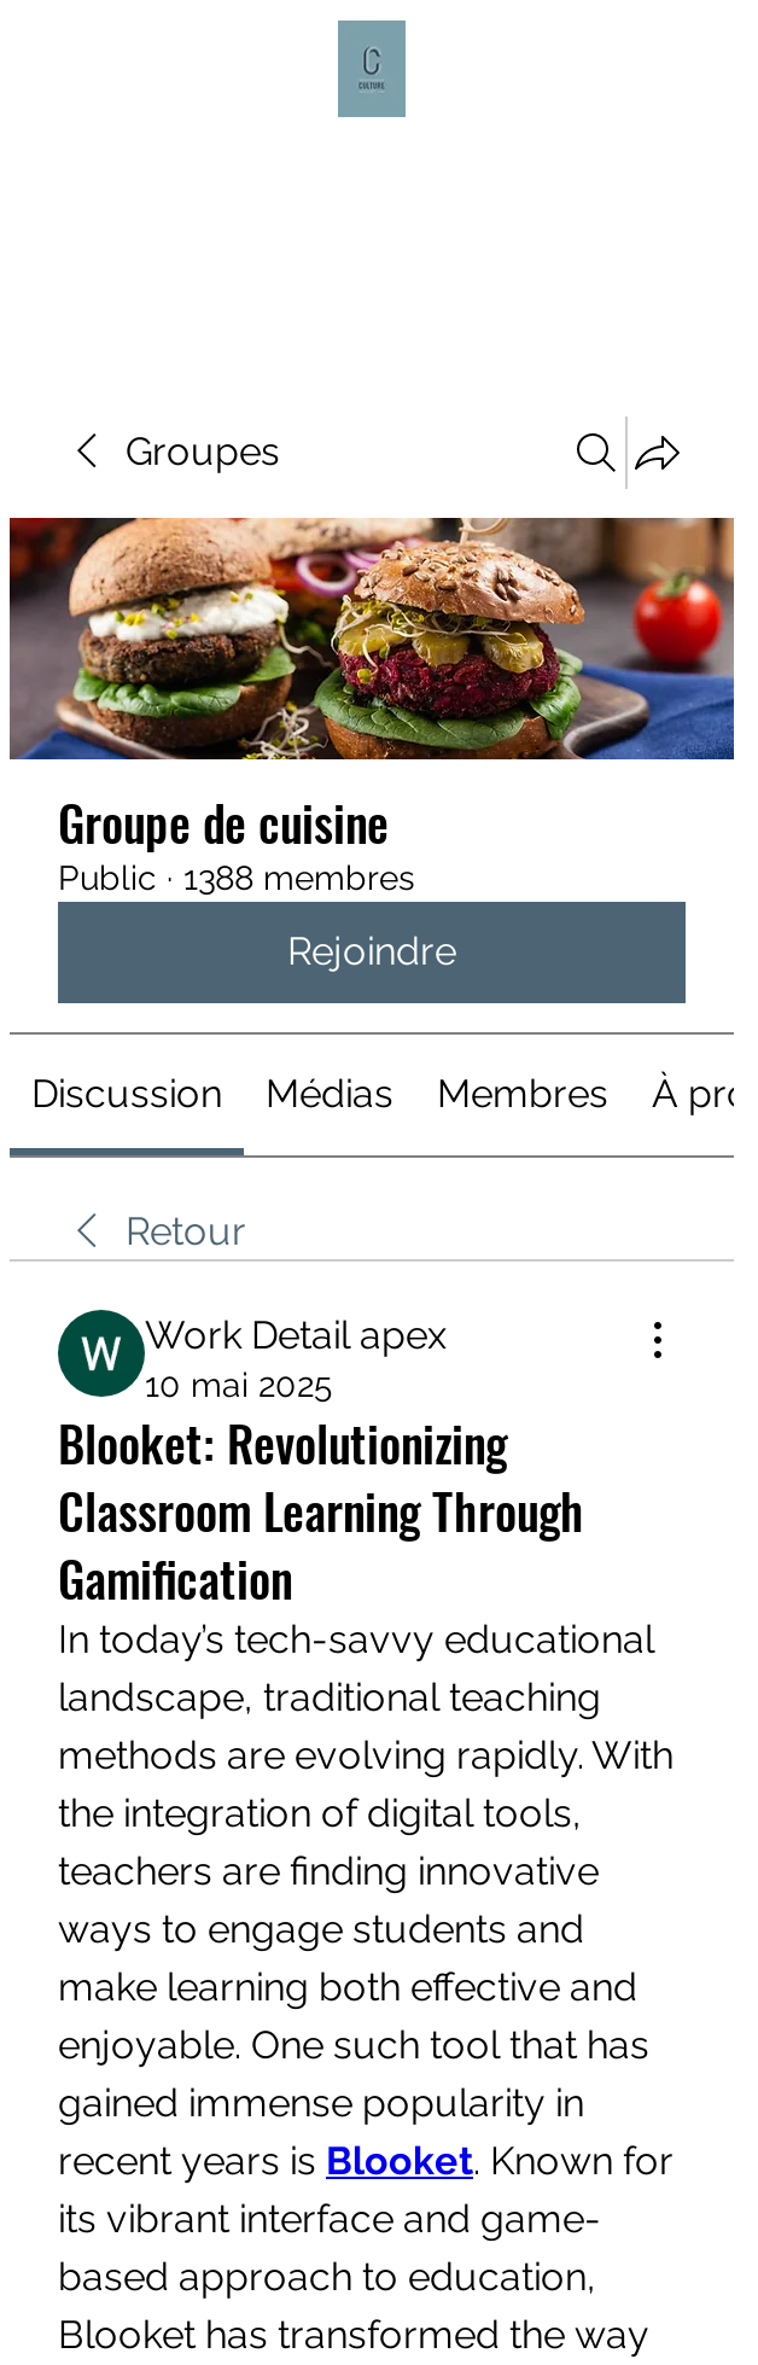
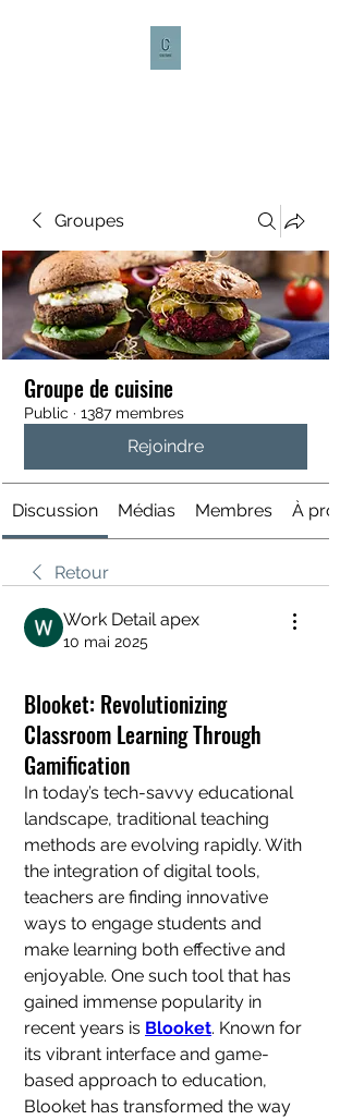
- Public · 1388 membres
+ Public · 1387 membres
